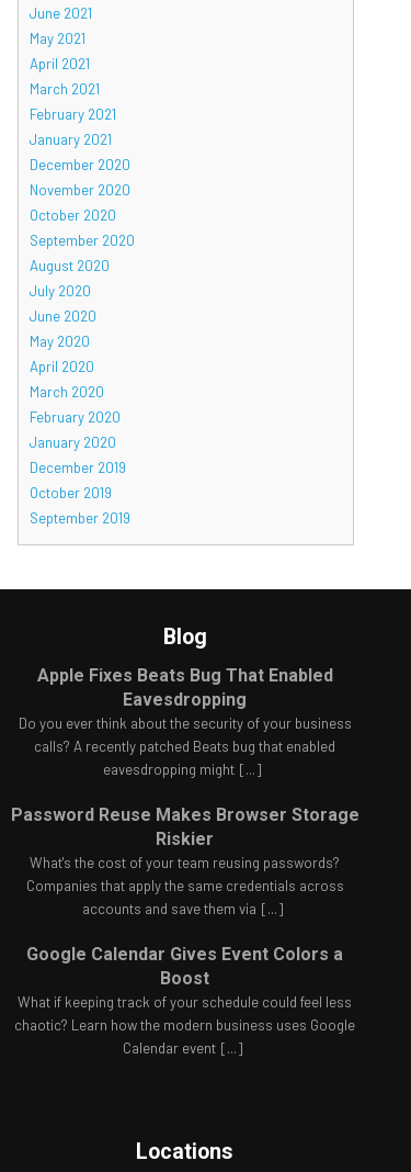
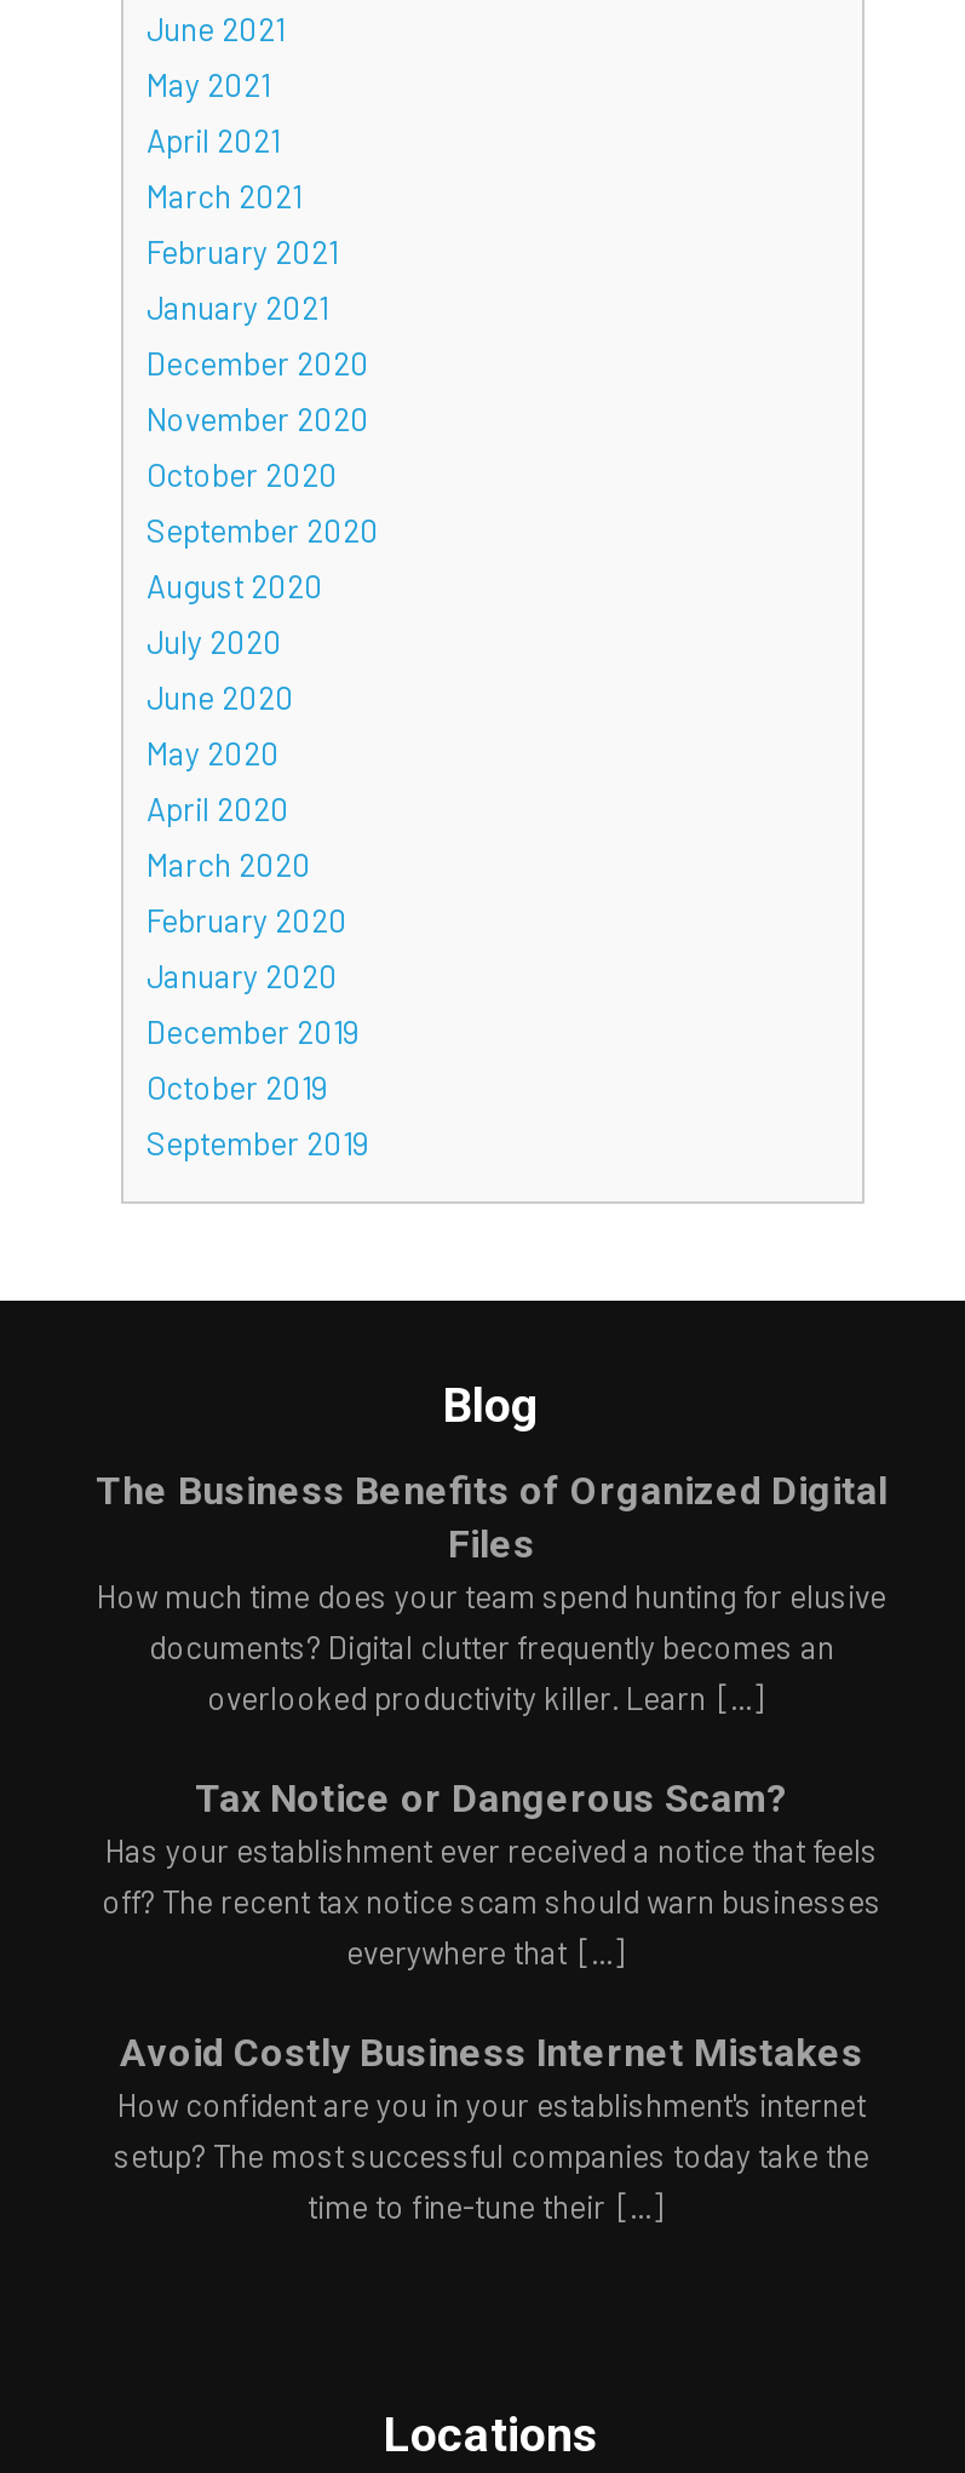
- Apple Fixes Beats Bug That Enabled
- Eavesdropping
- Do you ever think about the security of your business
- calls? A recently patched Beats bug that enabled
- eavesdropping might [...]
+ The Business Benefits of Organized Digital
+ Files
+ How much time does your team spend hunting for elusive
+ documents? Digital clutter frequently becomes an
+ overlooked productivity killer. Learn [...]

- Password Reuse Makes Browser Storage
- Riskier
- What's the cost of your team reusing passwords?
- Companies that apply the same credentials across
- accounts and save them via [...]
+ Tax Notice or Dangerous Scam?
+ Has your establishment ever received a notice that feels
+ off? The recent tax notice scam should warn businesses
+ everywhere that [...]

- Google Calendar Gives Event Colors a
- Boost
- What if keeping track of your schedule could feel less
- chaotic? Learn how the modern business uses Google
- Calendar event [...]
+ Avoid Costly Business Internet Mistakes
+ How confident are you in your establishment's internet
+ setup? The most successful companies today take the
+ time to fine-tune their [...]
